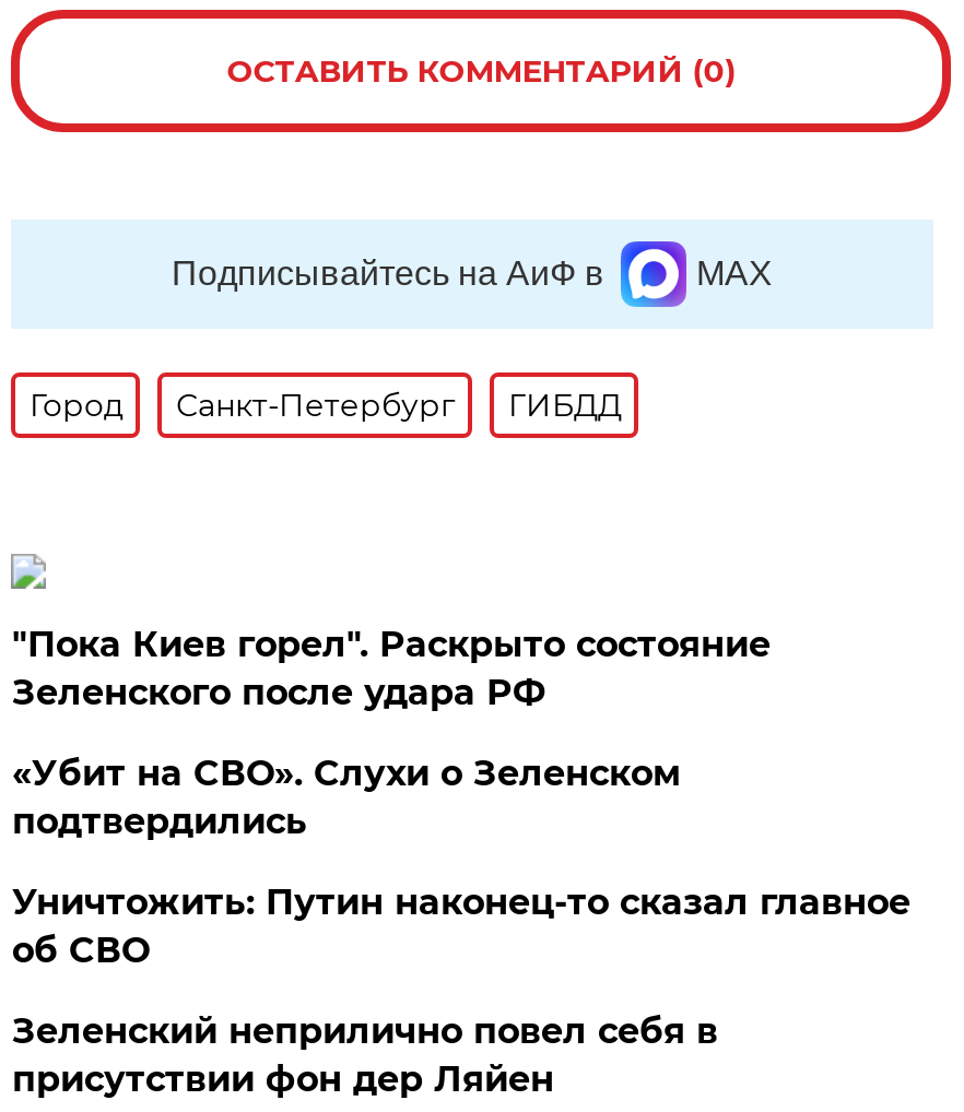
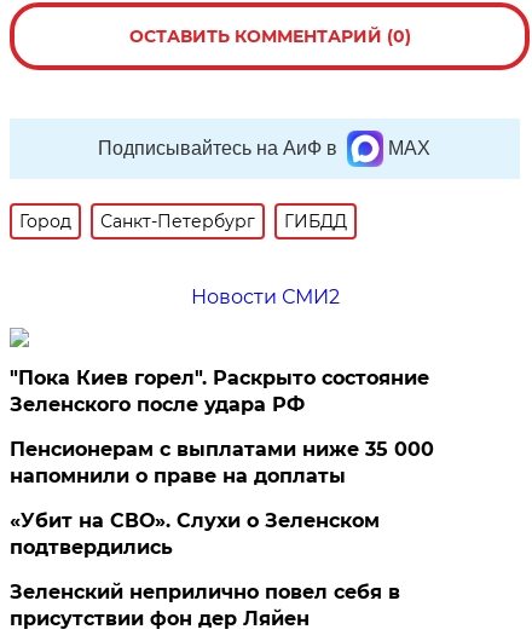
+ Новости СМИ2

+ Пенсионерам с выплатами ниже 35 000
+ напомнили о праве на доплаты

moved down: «Убит на СВО». Слухи о Зеленском | подтвердились

- Уничтожить: Путин наконец-то сказал главное
- об СВО
